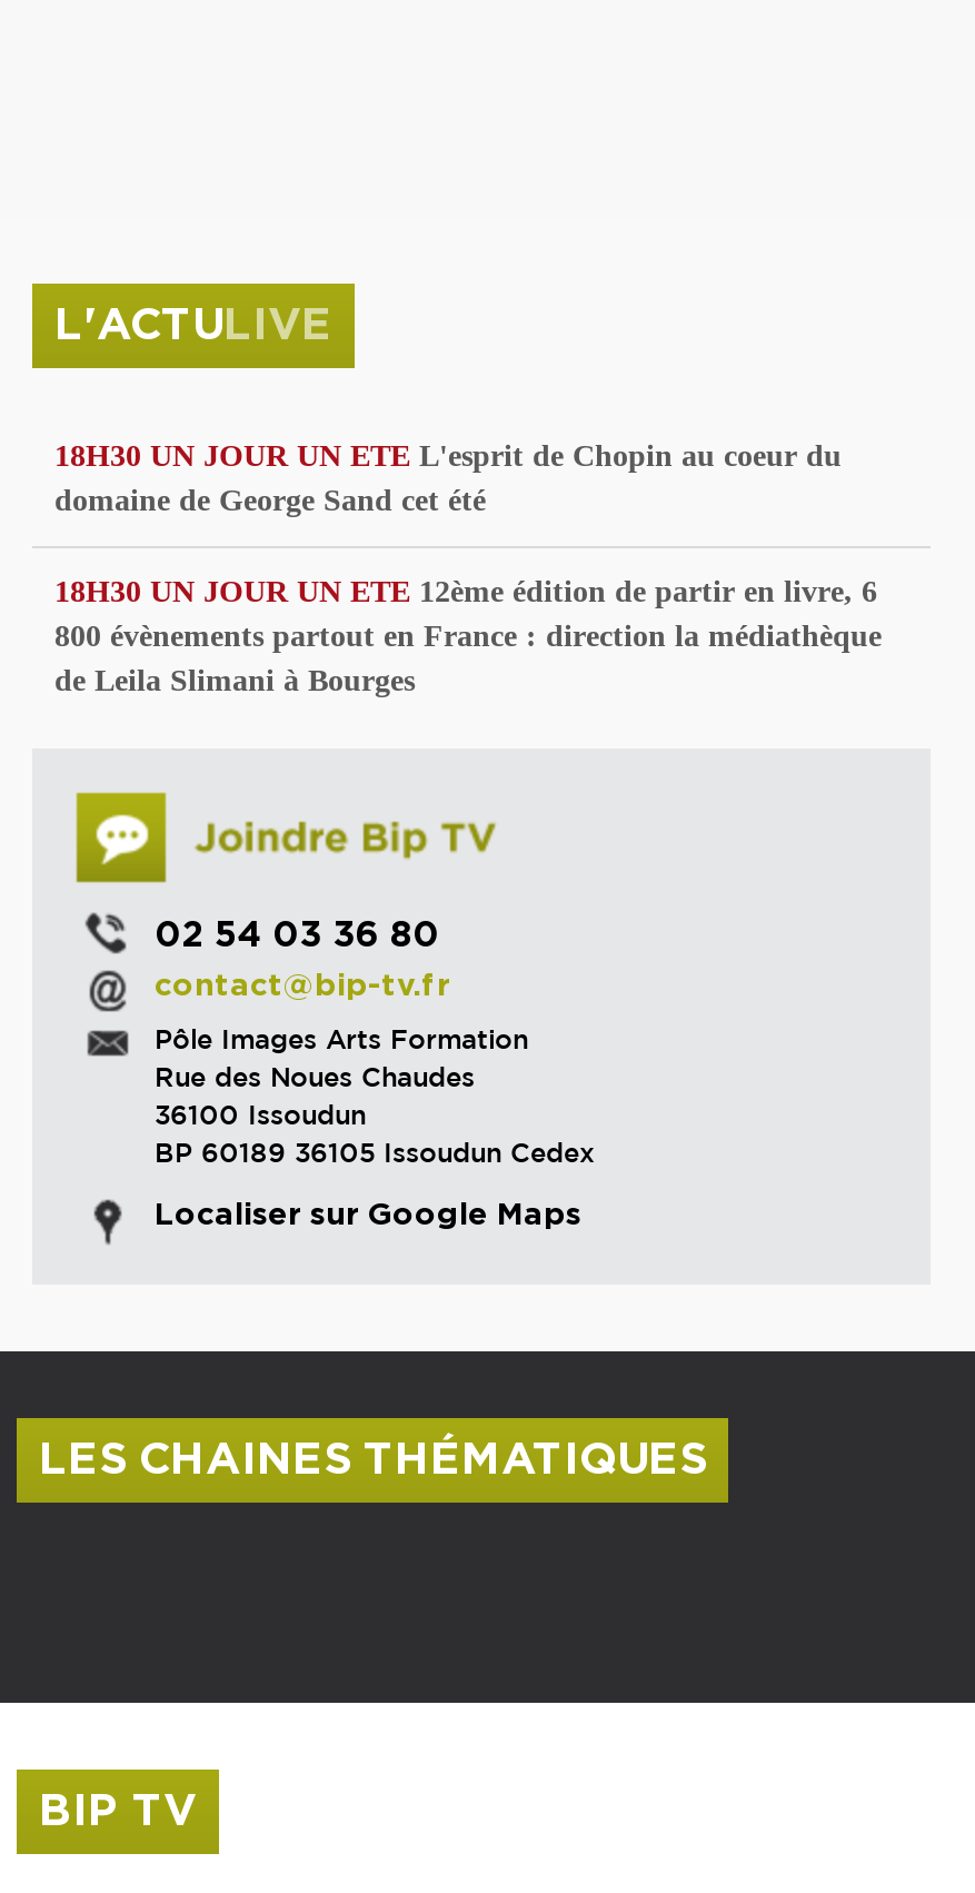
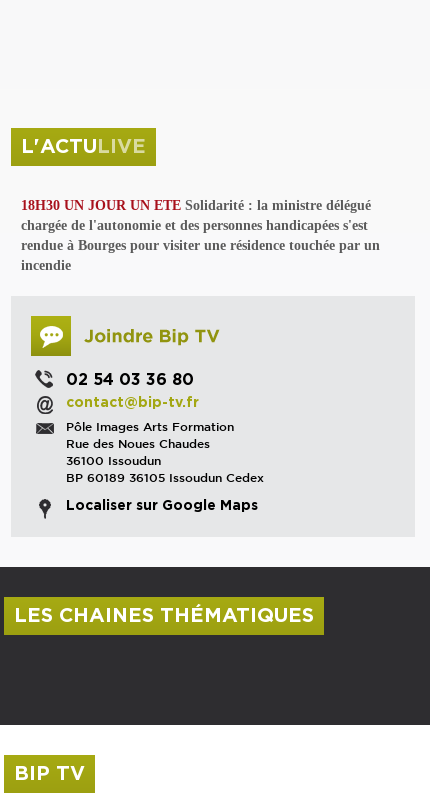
- 18H30 UN JOUR UN ETE L'esprit de Chopin au coeur du
- domaine de George Sand cet été
- 18H30 UN JOUR UN ETE 12ème édition de partir en livre, 6
- 800 évènements partout en France : direction la médiathèque
- de Leila Slimani à Bourges
+ 18H30 UN JOUR UN ETE Solidarité : la ministre délégué
+ chargée de l'autonomie et des personnes handicapées s'est
+ rendue à Bourges pour visiter une résidence touchée par un
+ incendie
